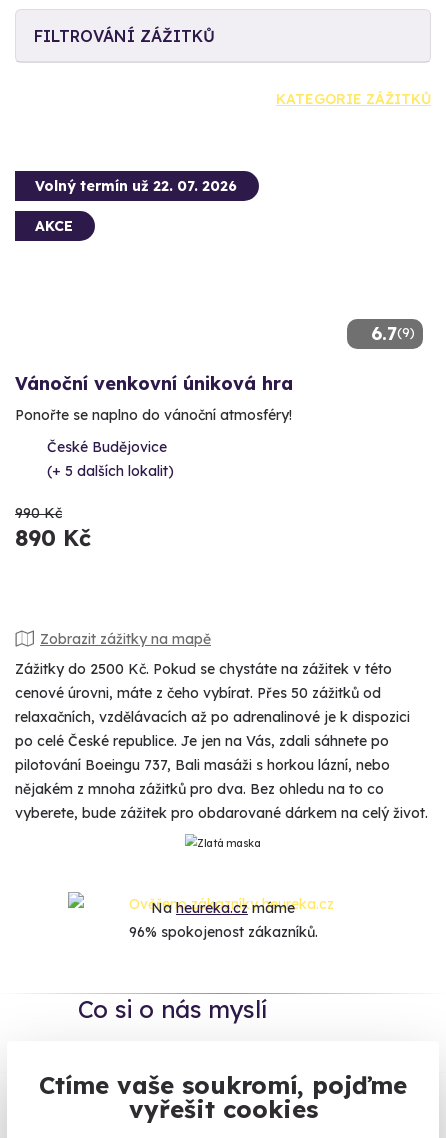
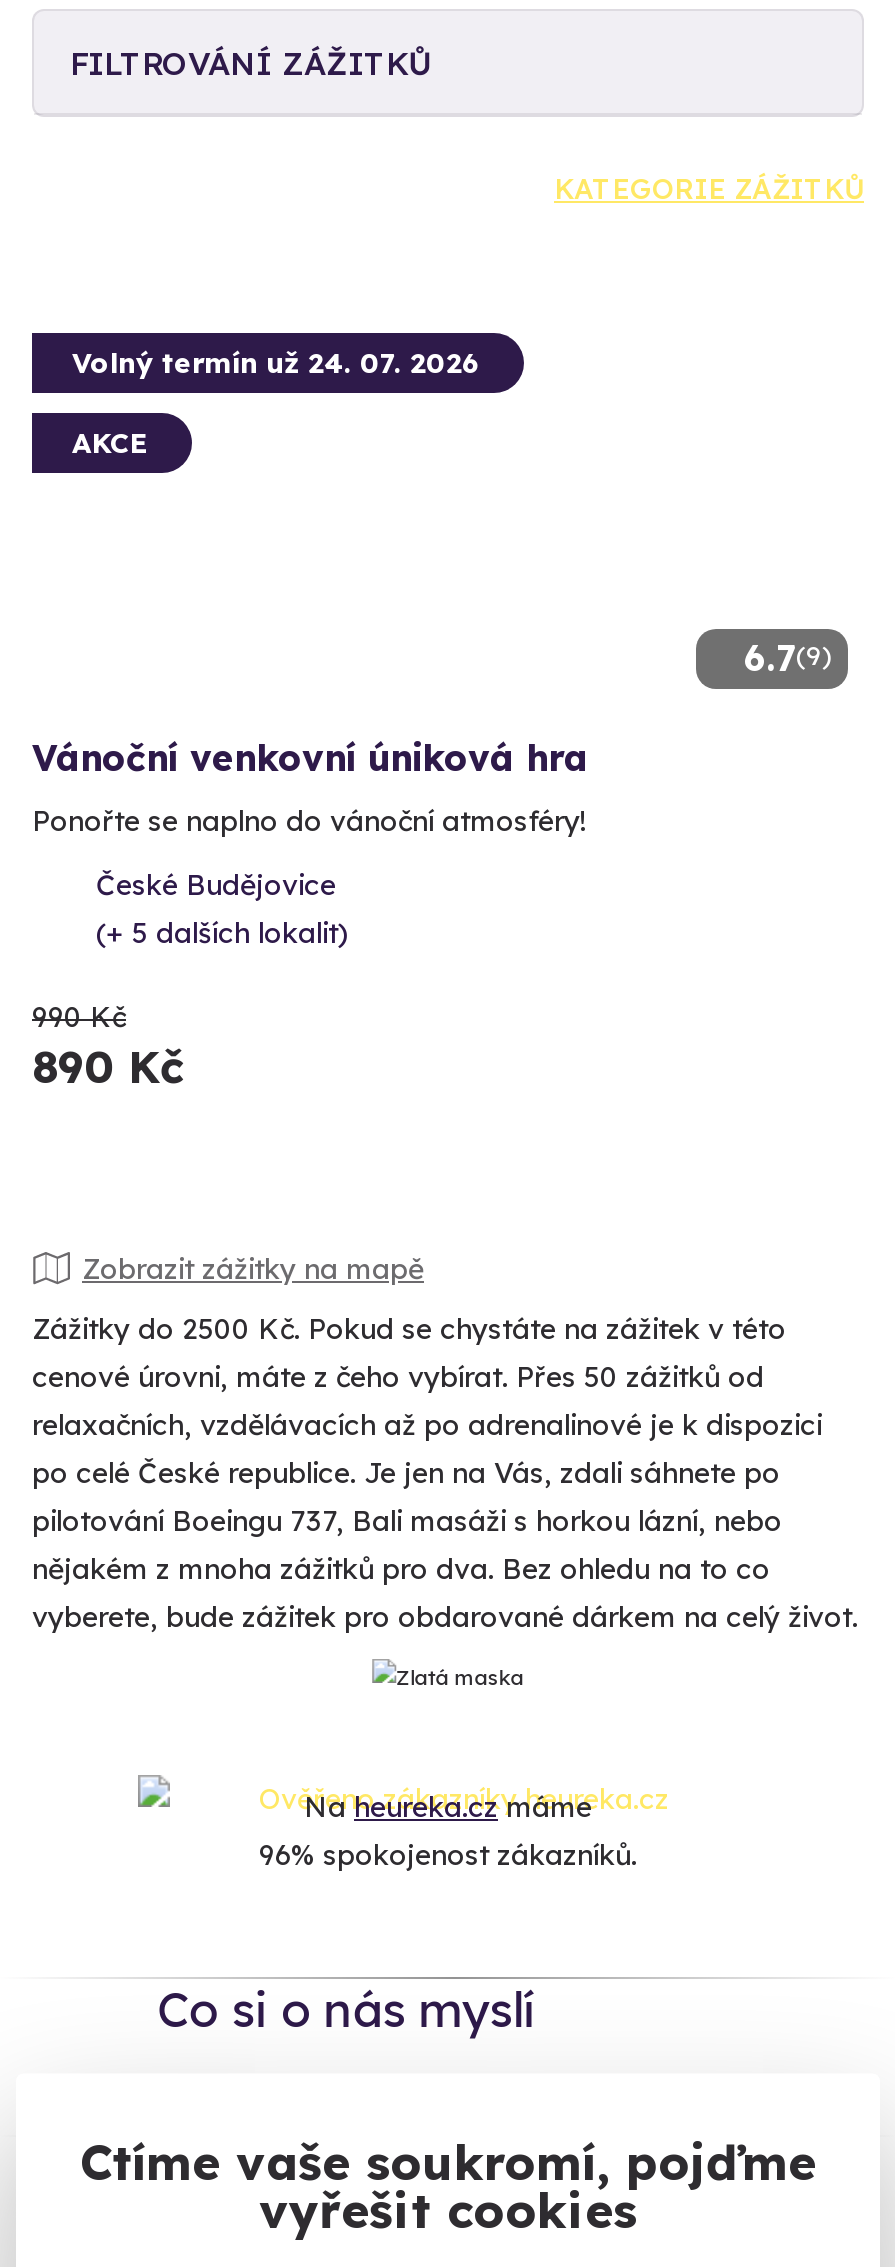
- Volný termín už 22. 07. 2026
+ Volný termín už 24. 07. 2026
